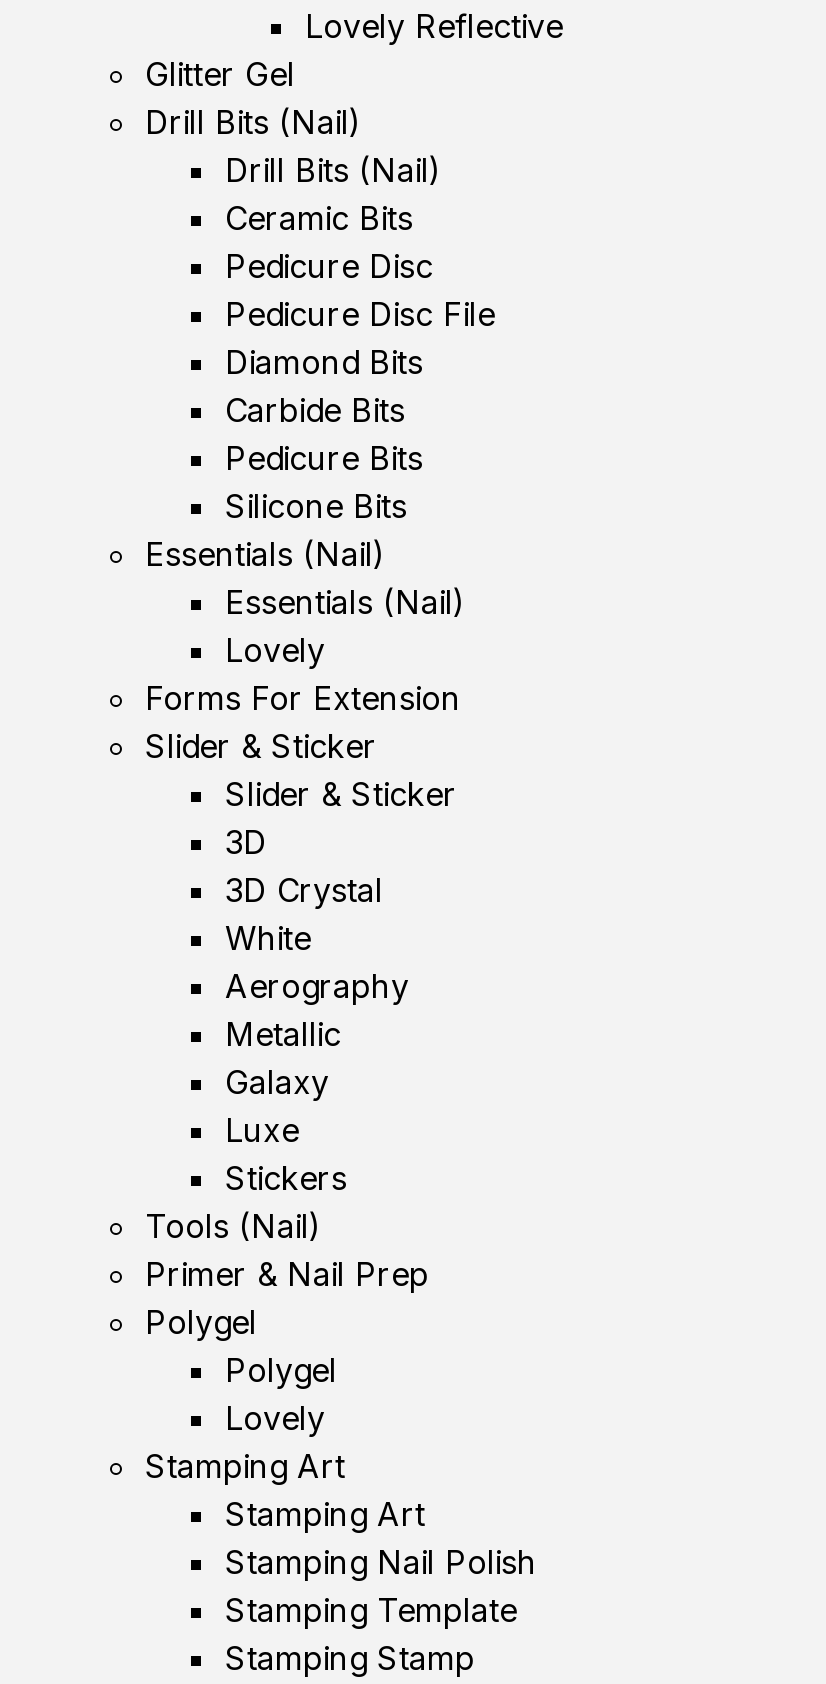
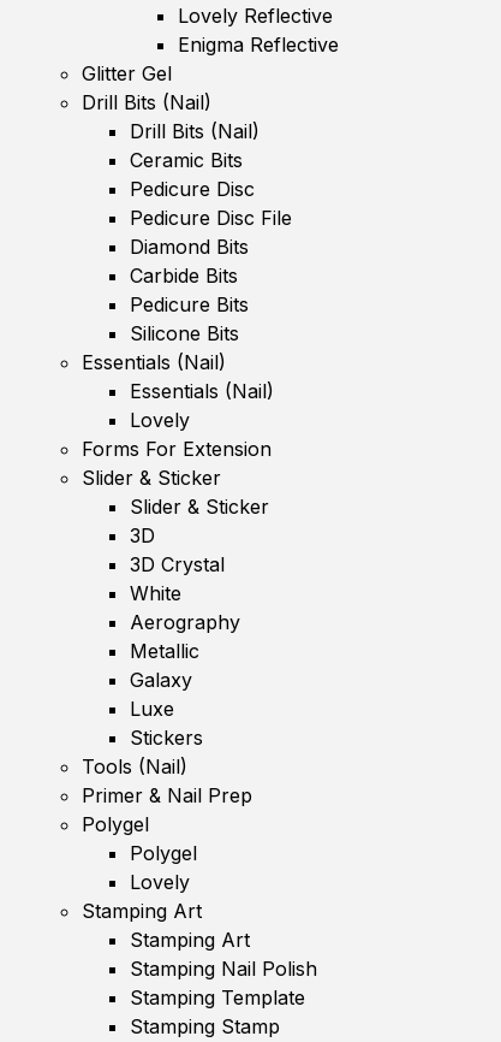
+ Enigma Reflective
